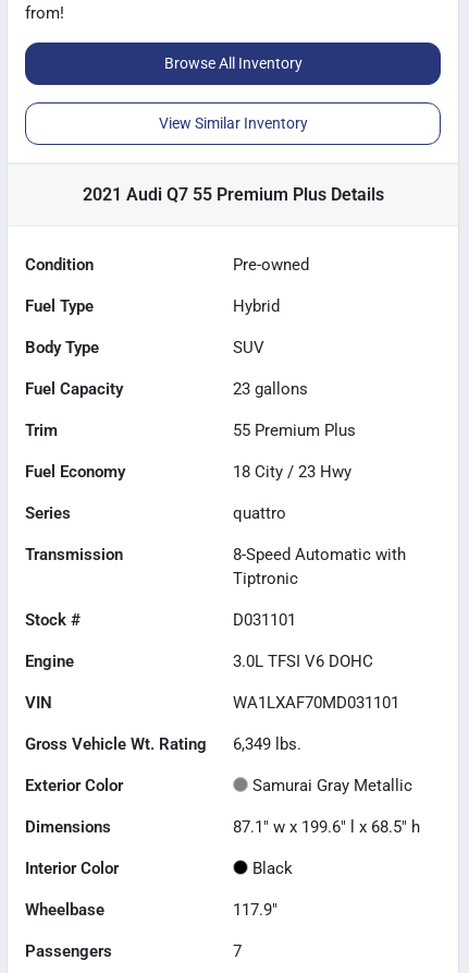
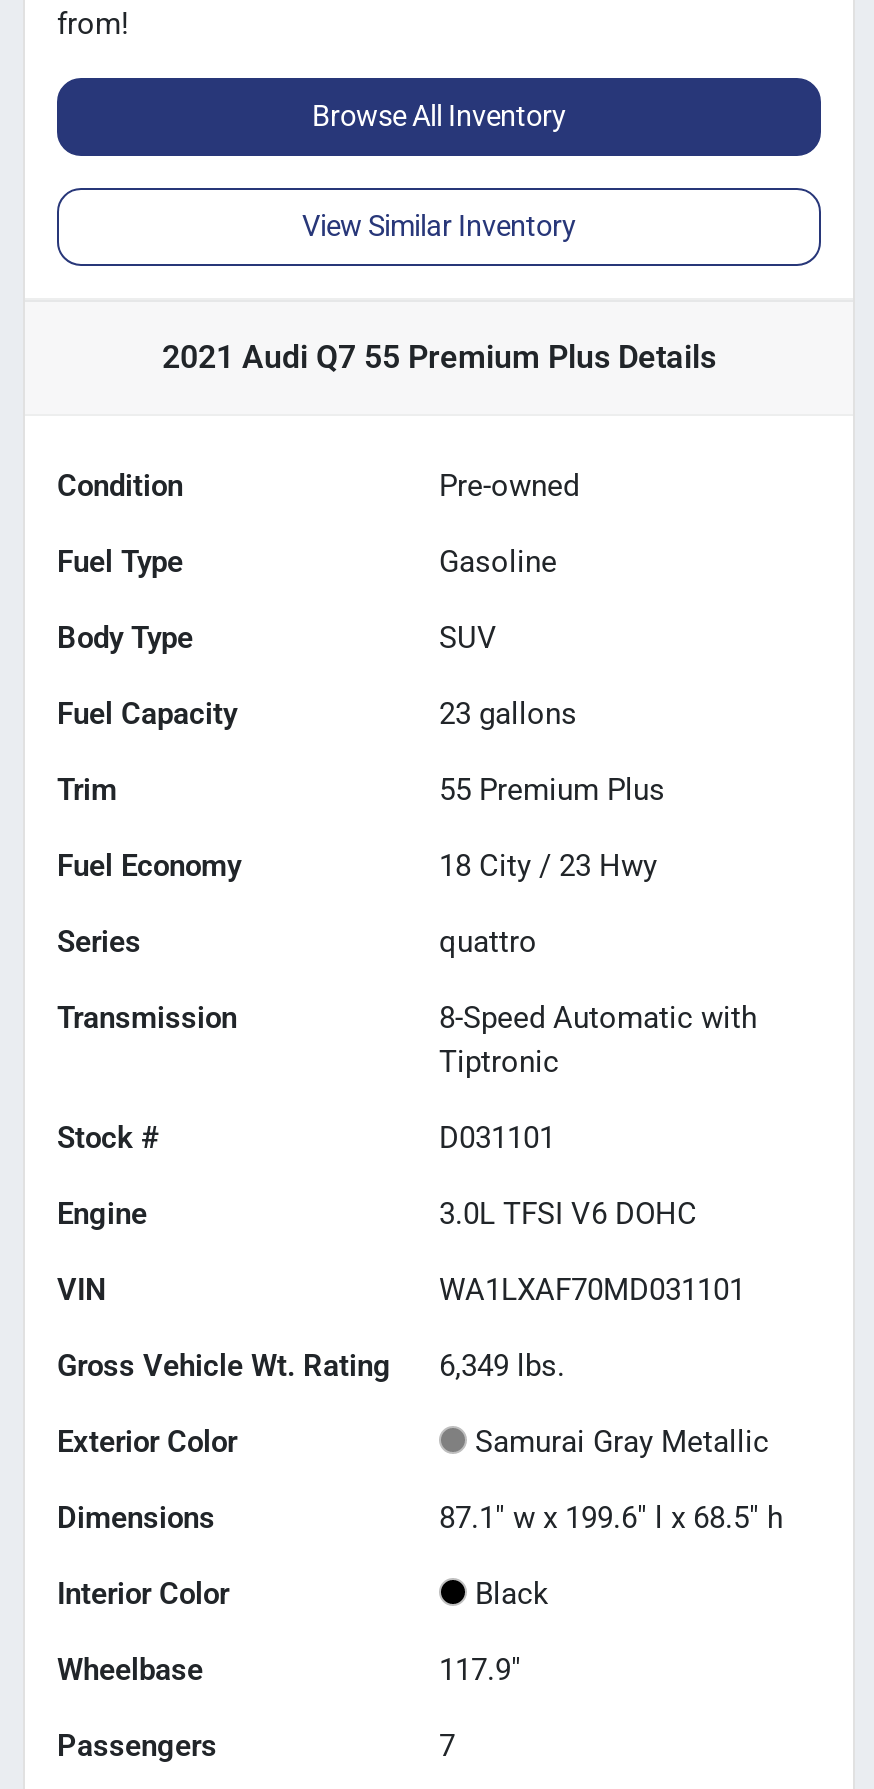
- Hybrid
+ Gasoline
